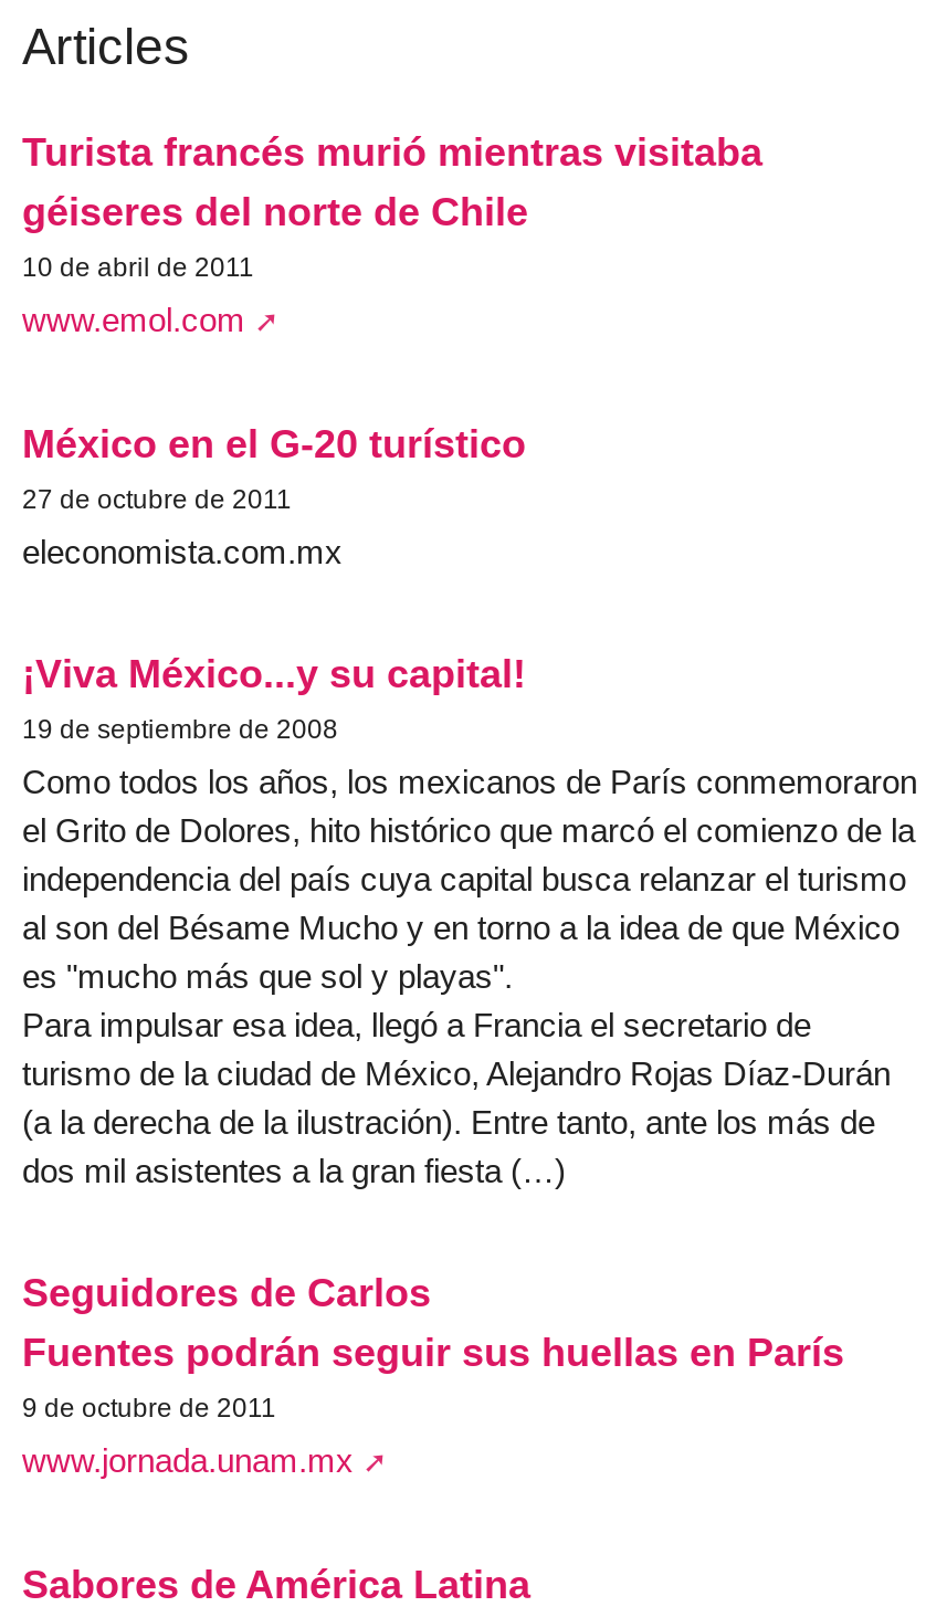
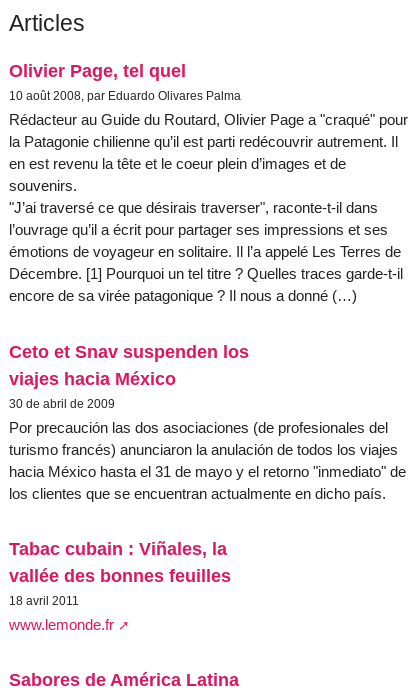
- Turista francés murió mientras visitaba
- géiseres del norte de Chile
- 10 de abril de 2011
- www.emol.com
- México en el G-20 turístico
- 27 de octubre de 2011
- eleconomista.com.mx
- ¡Viva México...y su capital!
- 19 de septiembre de 2008
- Como todos los años, los mexicanos de París conmemoraron
- el Grito de Dolores, hito histórico que marcó el comienzo de la
- independencia del país cuya capital busca relanzar el turismo
- al son del Bésame Mucho y en torno a la idea de que México
- es "mucho más que sol y playas".
- Para impulsar esa idea, llegó a Francia el secretario de
- turismo de la ciudad de México, Alejandro Rojas Díaz-Durán
- (a la derecha de la ilustración). Entre tanto, ante los más de
- dos mil asistentes a la gran fiesta (…)
- Seguidores de Carlos
- Fuentes podrán seguir sus huellas en París
- 9 de octubre de 2011
- www.jornada.unam.mx
+ Olivier Page, tel quel
+ 10 août 2008, par Eduardo Olivares Palma
+ Rédacteur au Guide du Routard, Olivier Page a "craqué" pour
+ la Patagonie chilienne qu’il est parti redécouvrir autrement. Il
+ en est revenu la tête et le coeur plein d’images et de
+ souvenirs.
+ "J’ai traversé ce que désirais traverser", raconte-t-il dans
+ l’ouvrage qu’il a écrit pour partager ses impressions et ses
+ émotions de voyageur en solitaire. Il l’a appelé Les Terres de
+ Décembre. [1] Pourquoi un tel titre ? Quelles traces garde-t-il
+ encore de sa virée patagonique ? Il nous a donné (…)
+ Ceto et Snav suspenden los
+ viajes hacia México
+ 30 de abril de 2009
+ Por precaución las dos asociaciones (de profesionales del
+ turismo francés) anunciaron la anulación de todos los viajes
+ hacia México hasta el 31 de mayo y el retorno "inmediato" de
+ los clientes que se encuentran actualmente en dicho país.
+ Tabac cubain : Viñales, la
+ vallée des bonnes feuilles
+ 18 avril 2011
+ www.lemonde.fr
